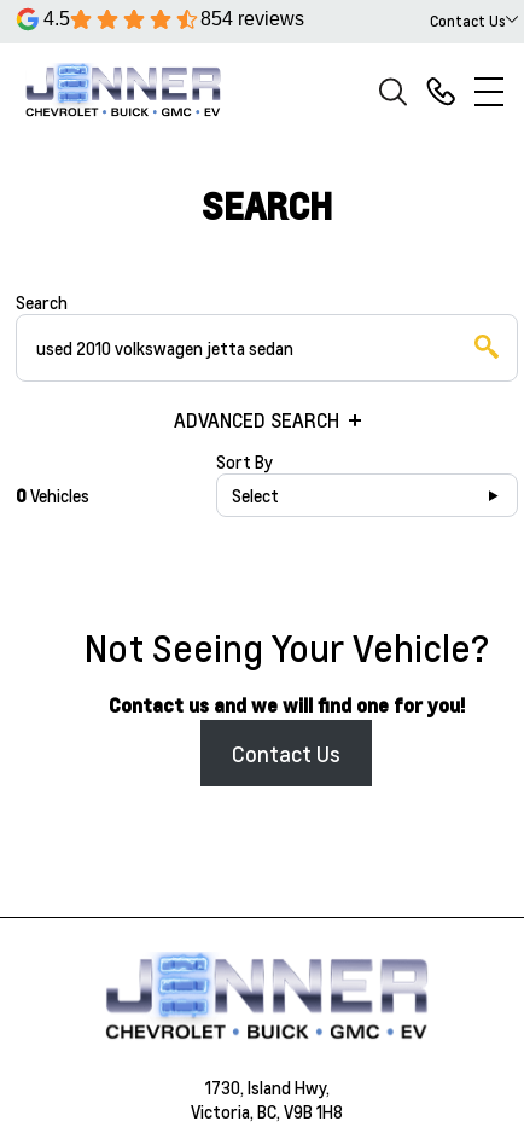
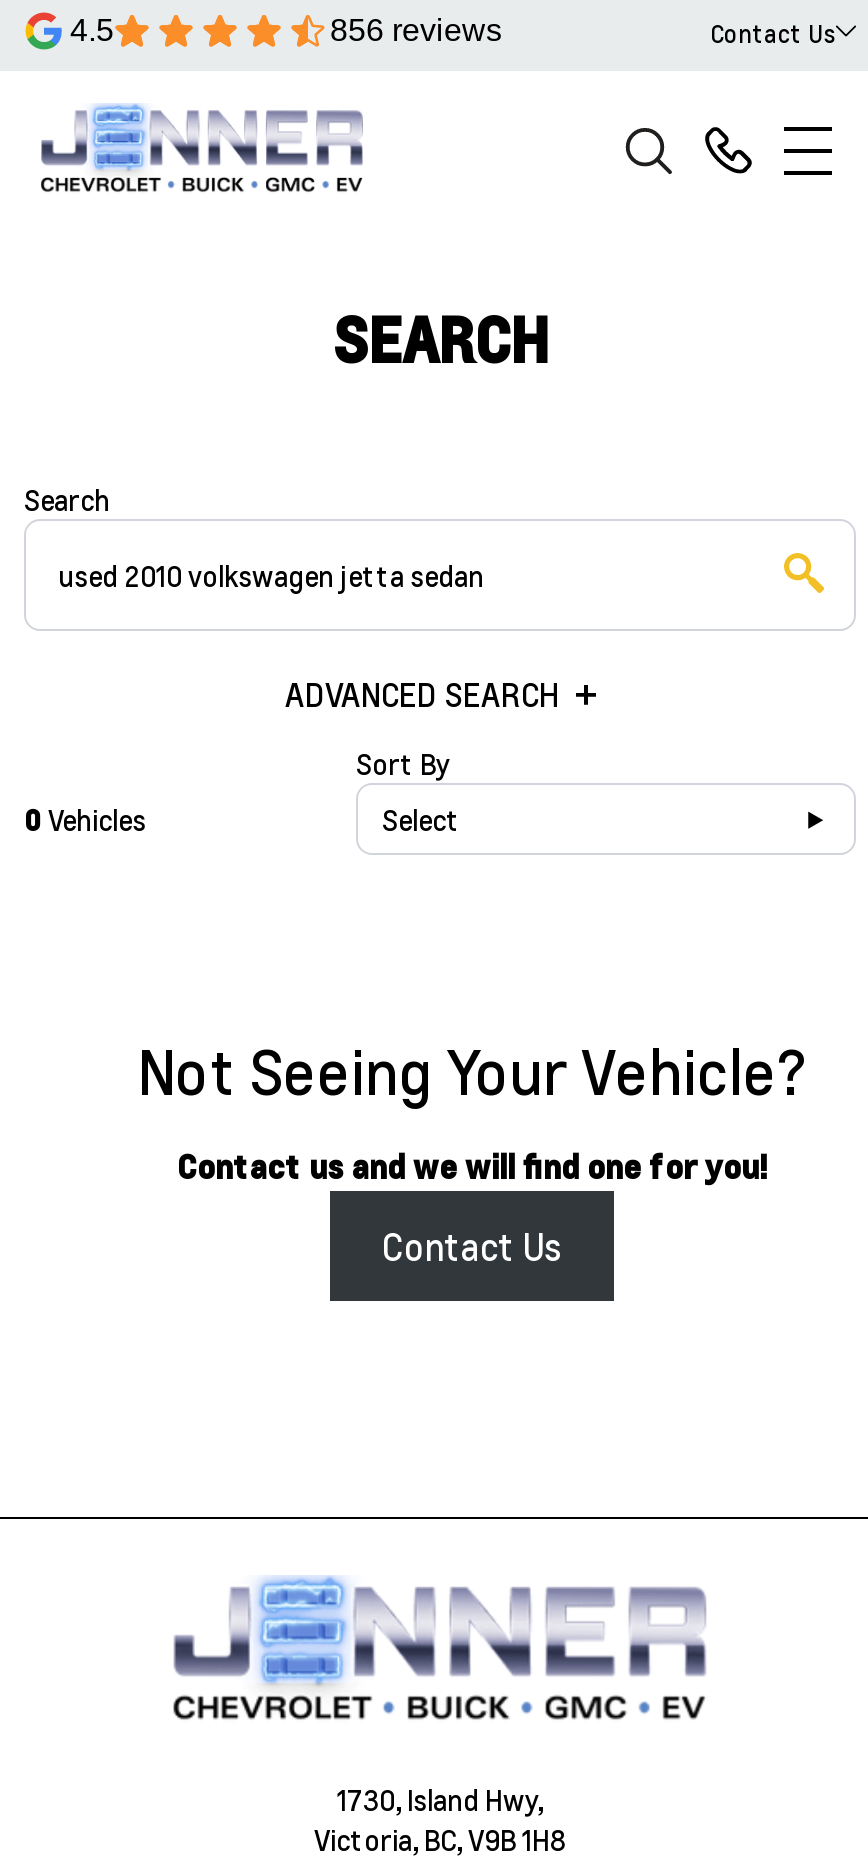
- 854 reviews
+ 856 reviews
